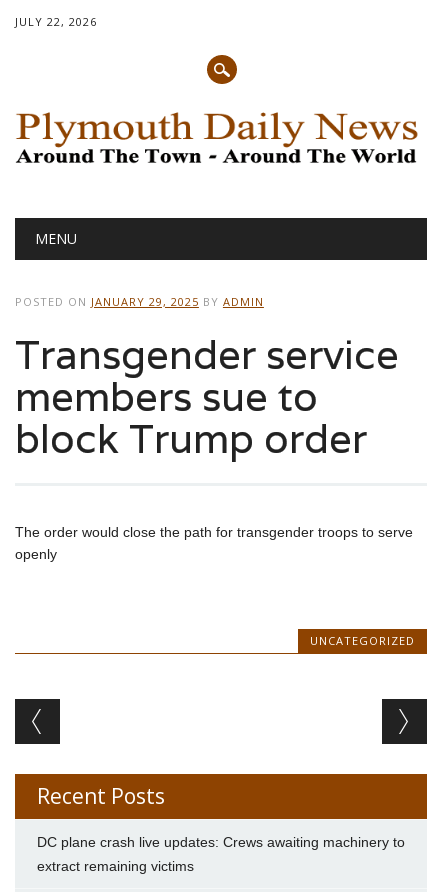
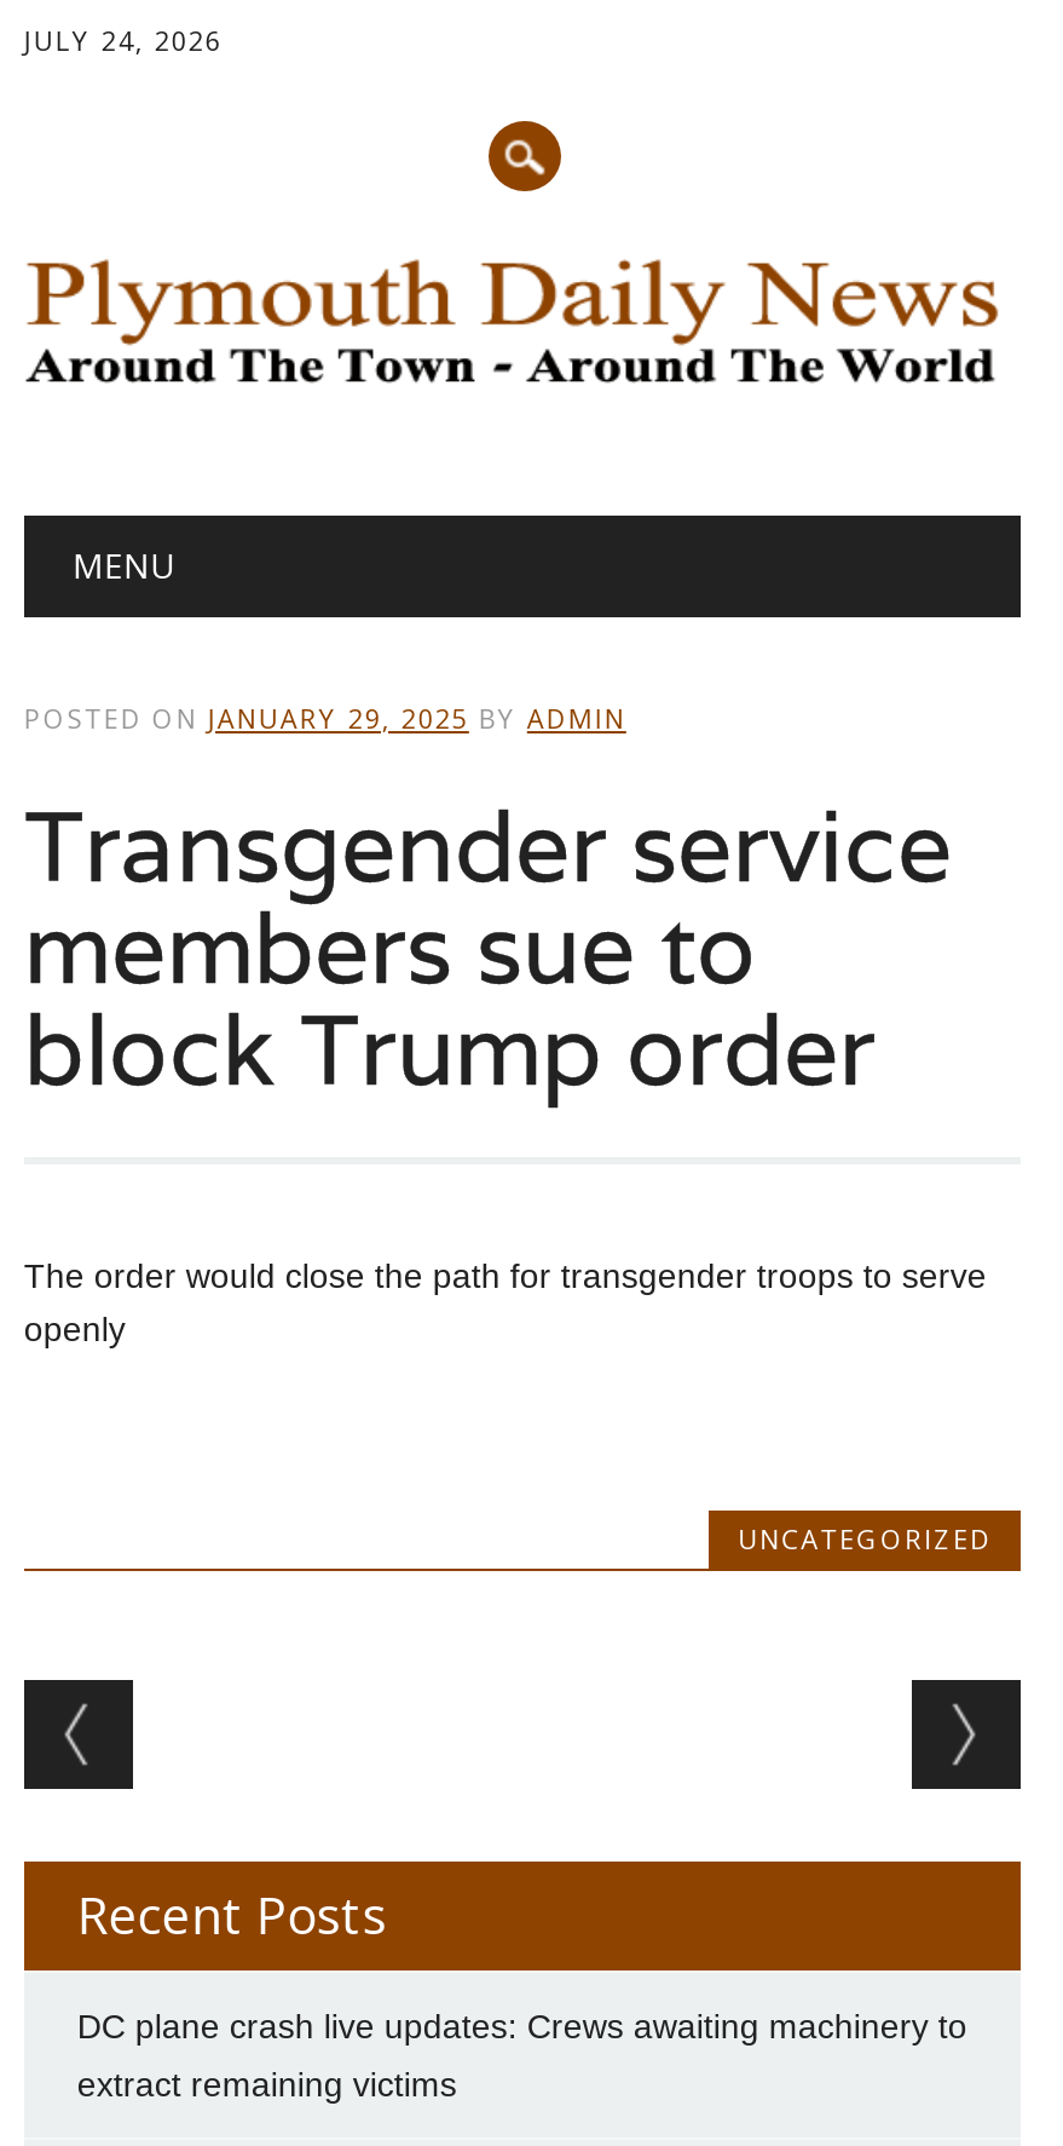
- JULY 22, 2026
+ JULY 24, 2026
